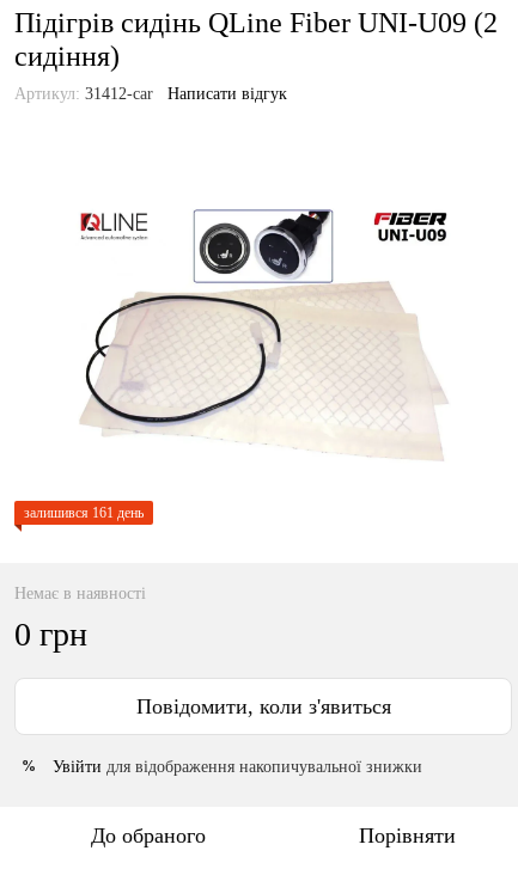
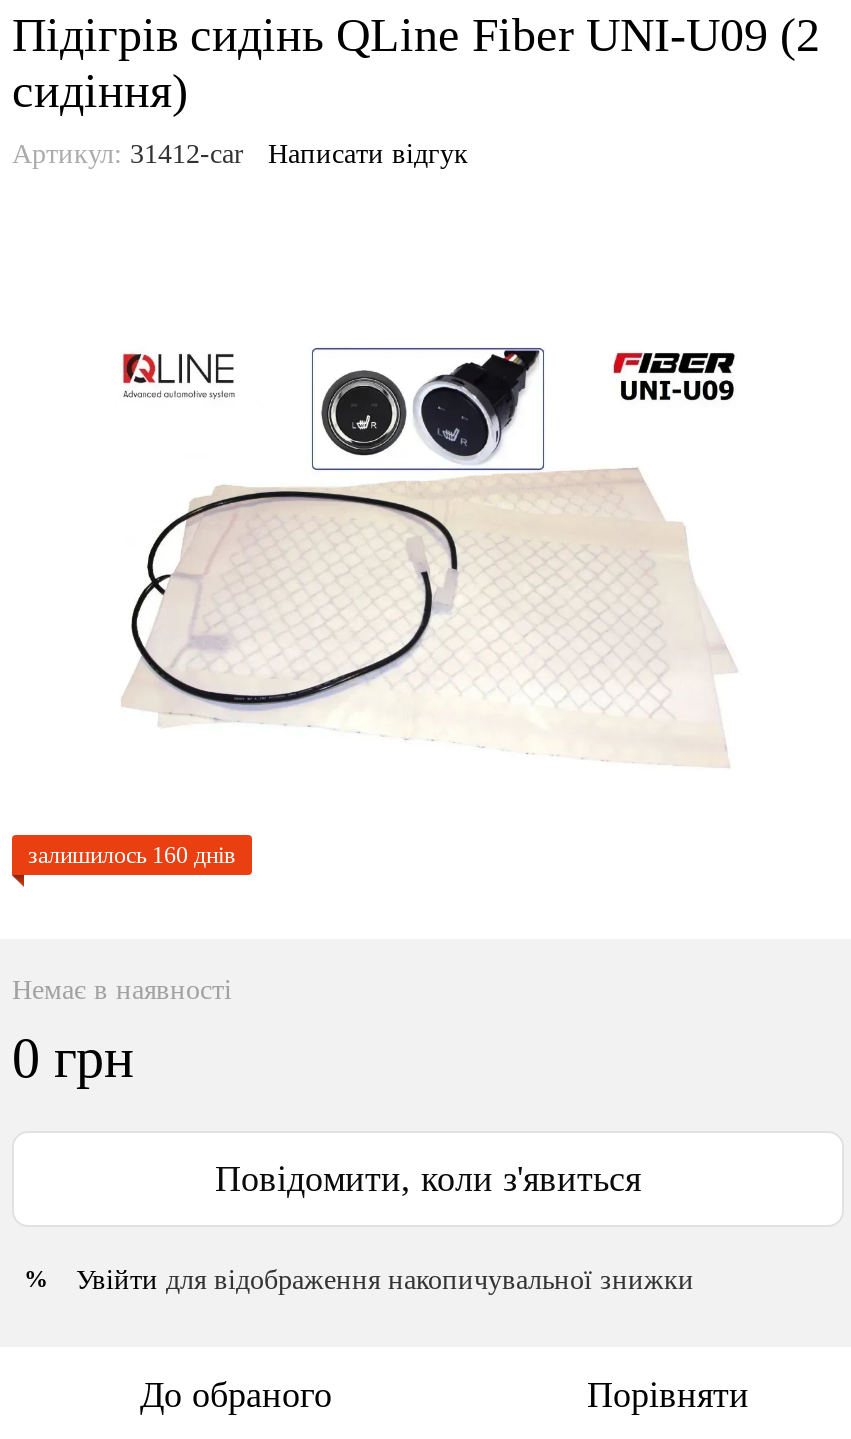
- залишився 161 день
+ залишилось 160 днів
